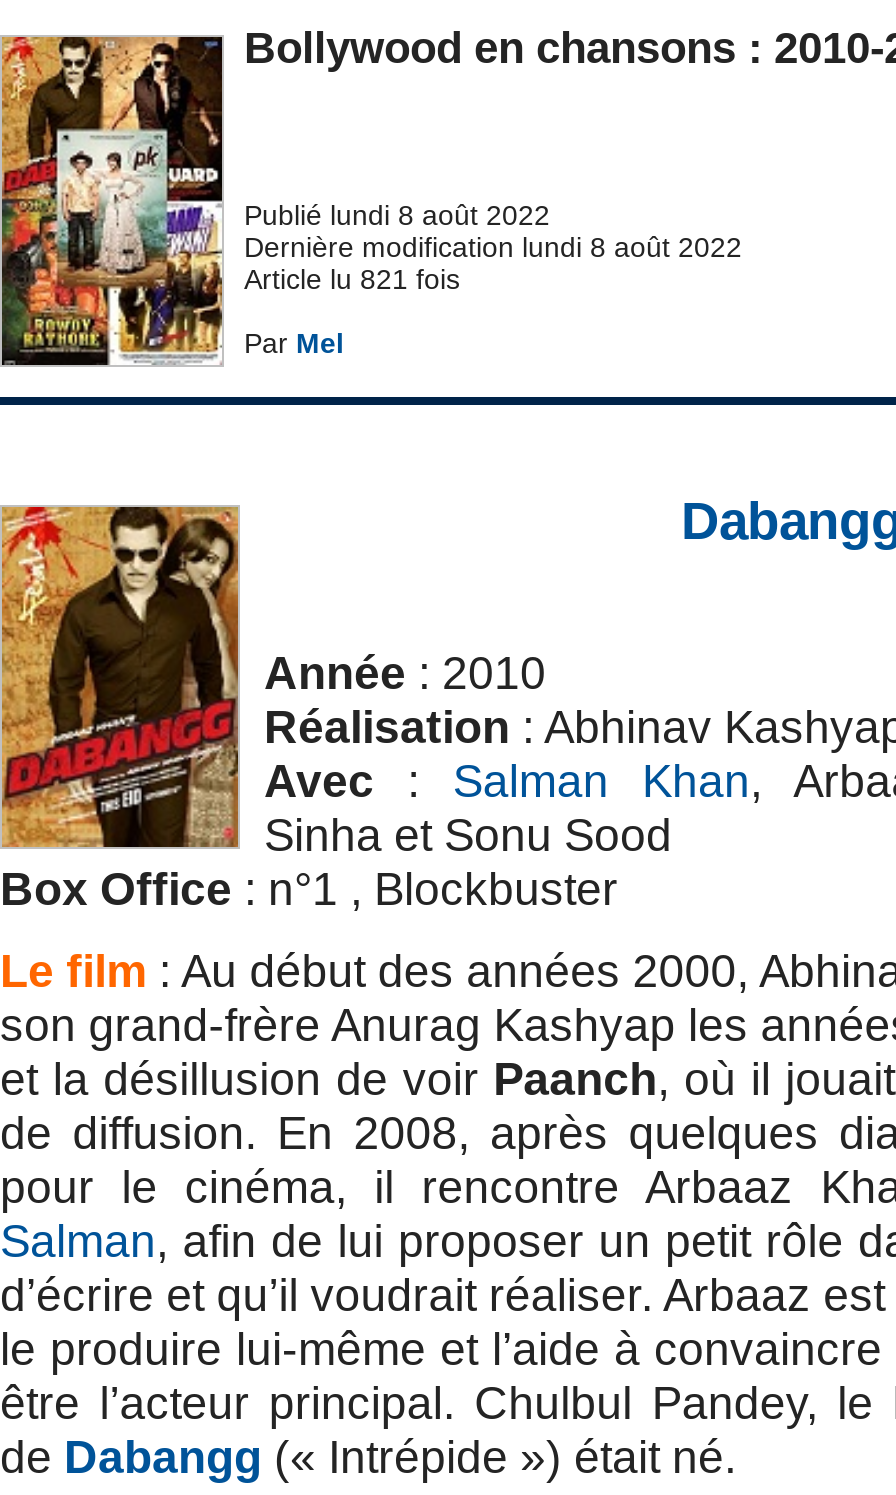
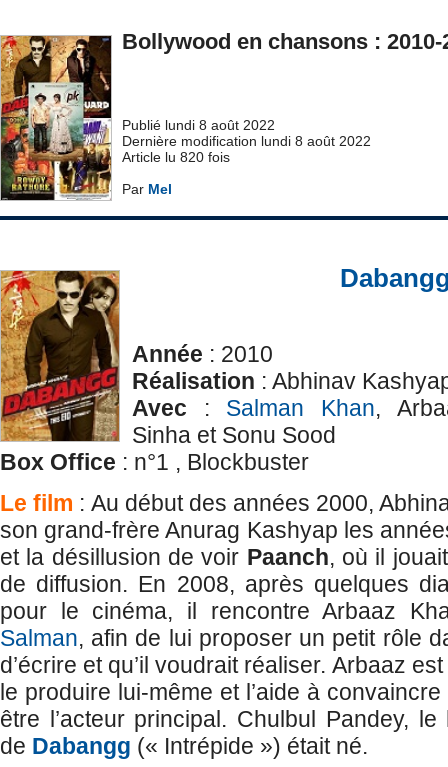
- Article lu 821 fois
+ Article lu 820 fois
